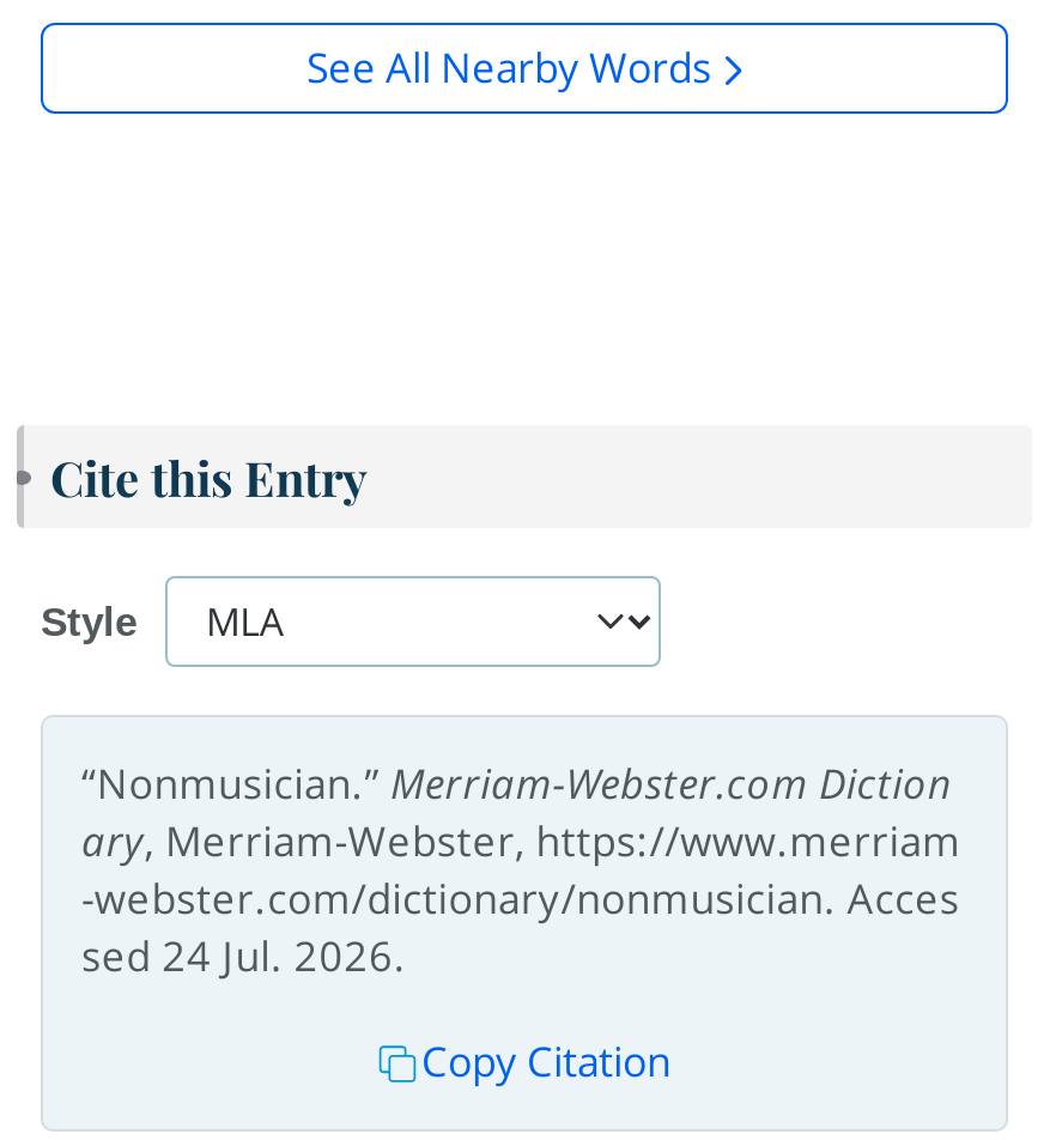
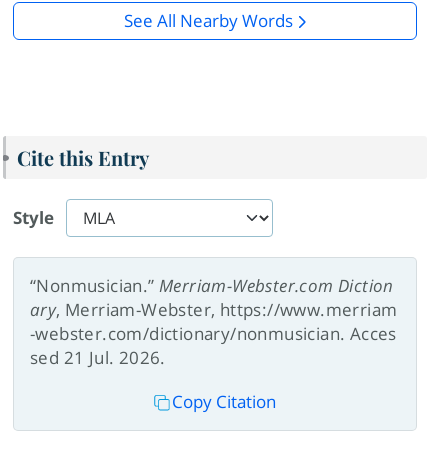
- sed 24 Jul. 2026.
+ sed 21 Jul. 2026.
